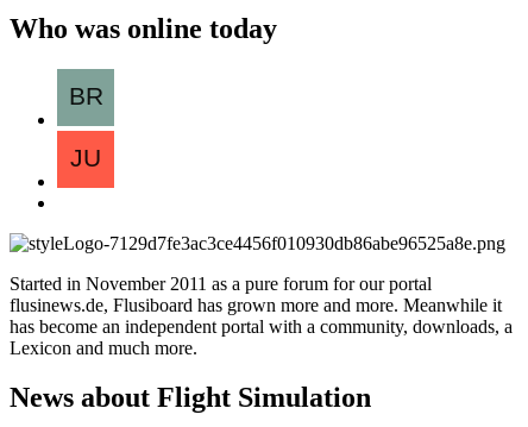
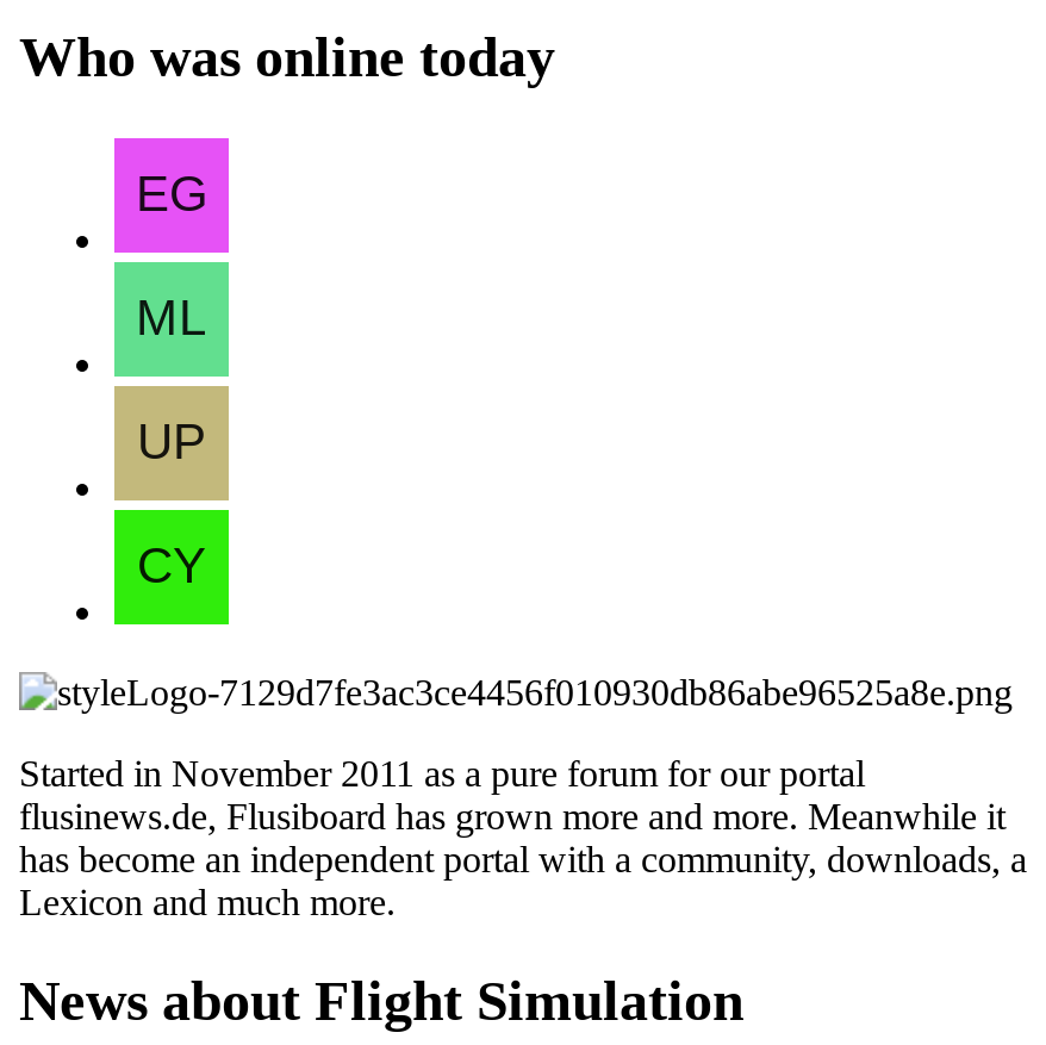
- [image]
+ [image]
